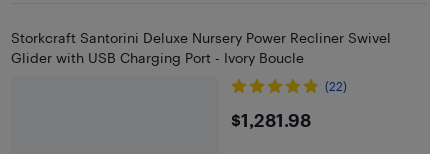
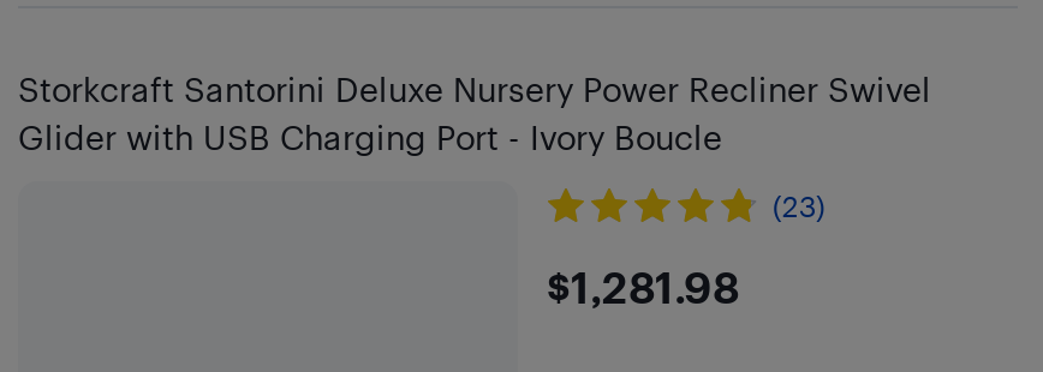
- (22)
+ (23)
